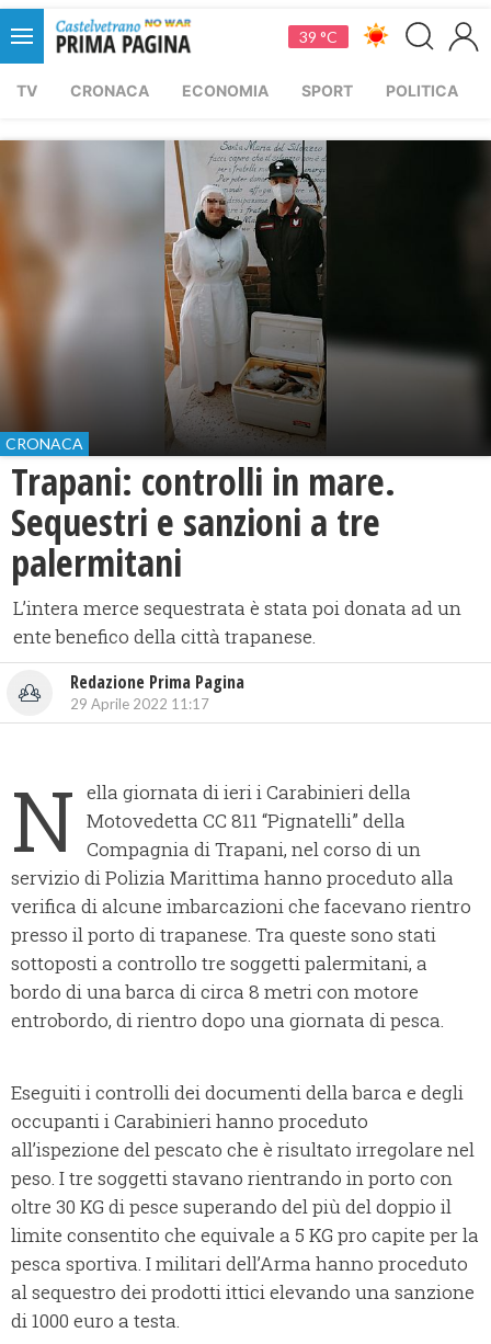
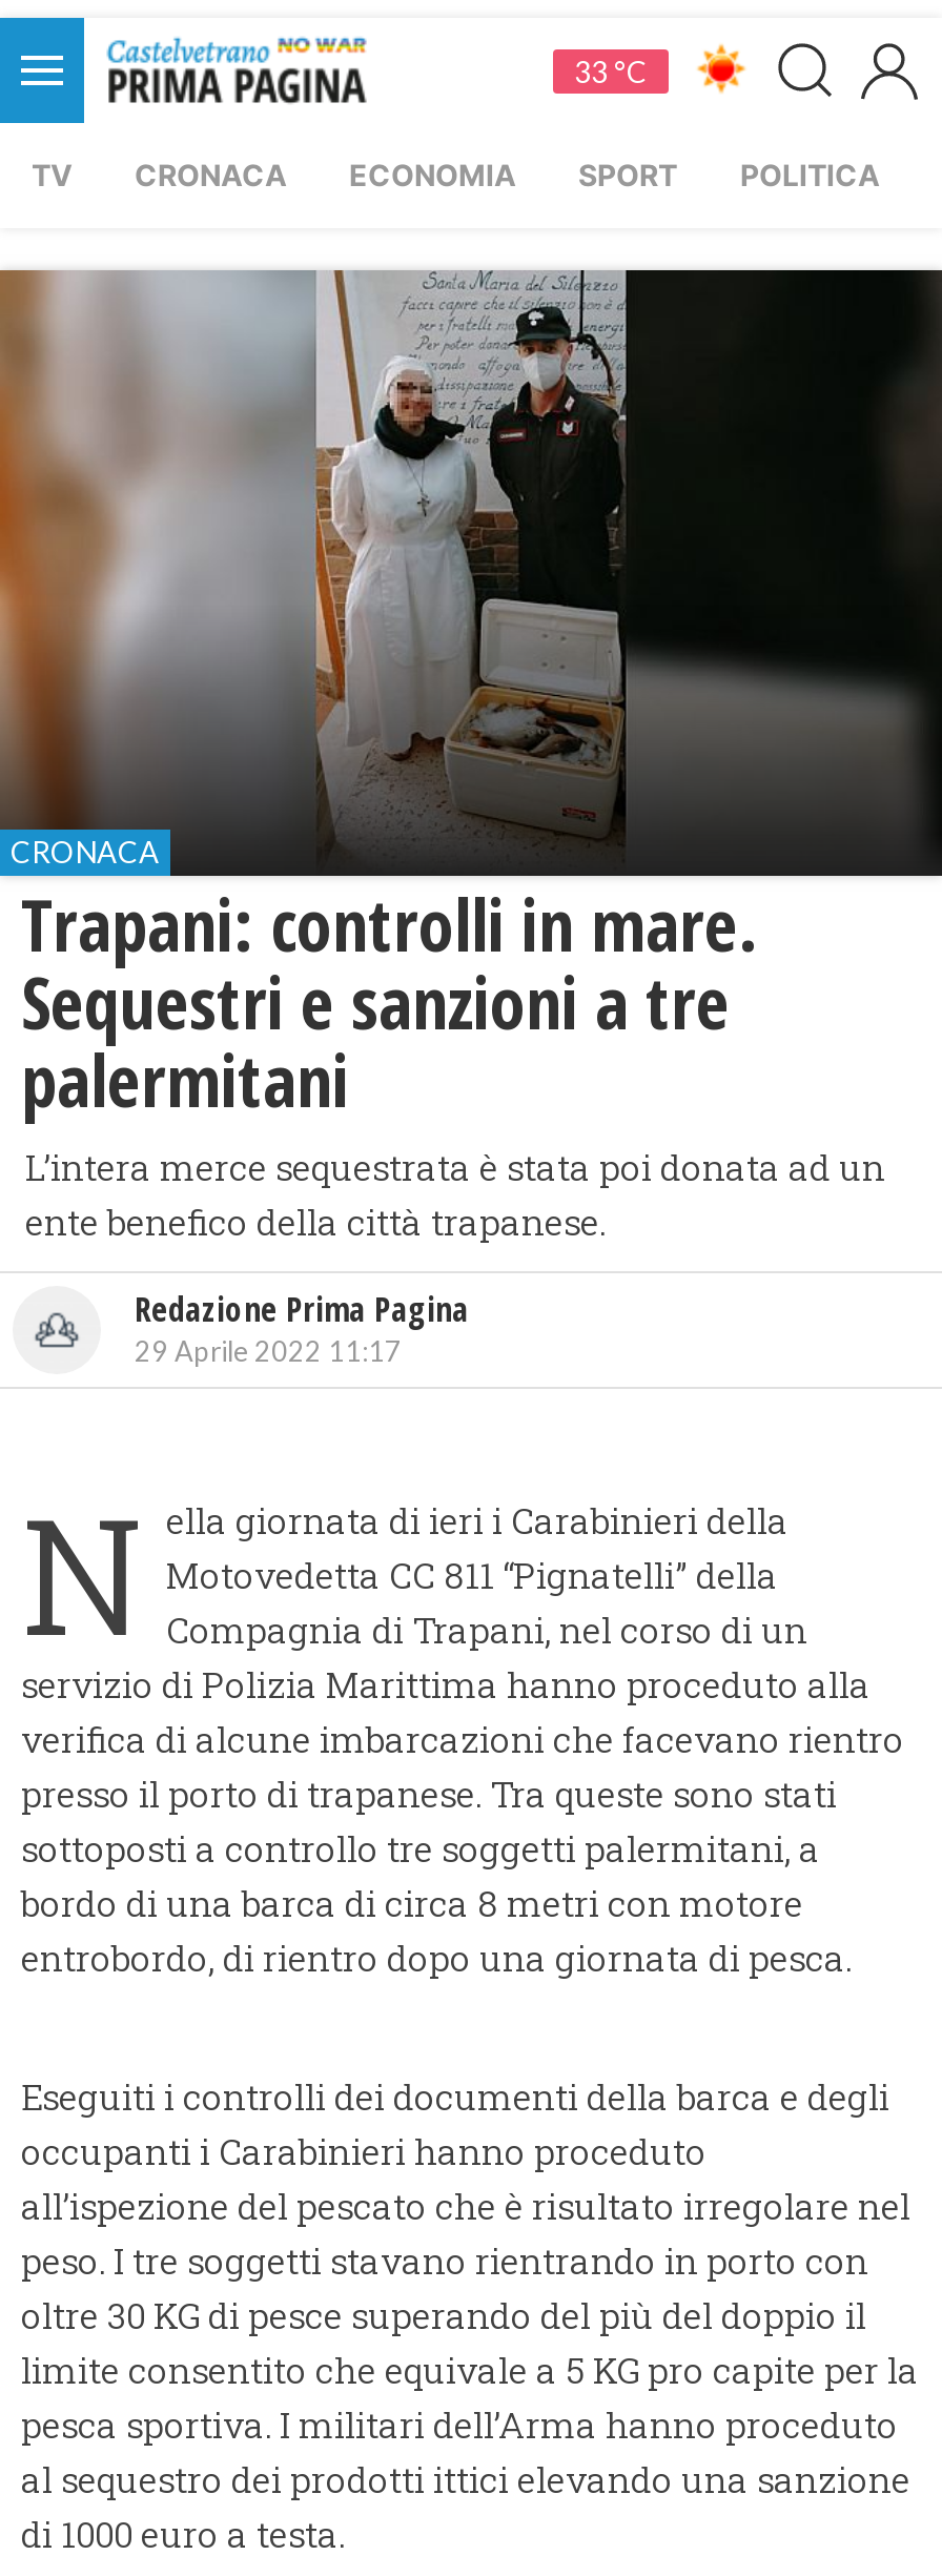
- 39 °C
+ 33 °C
